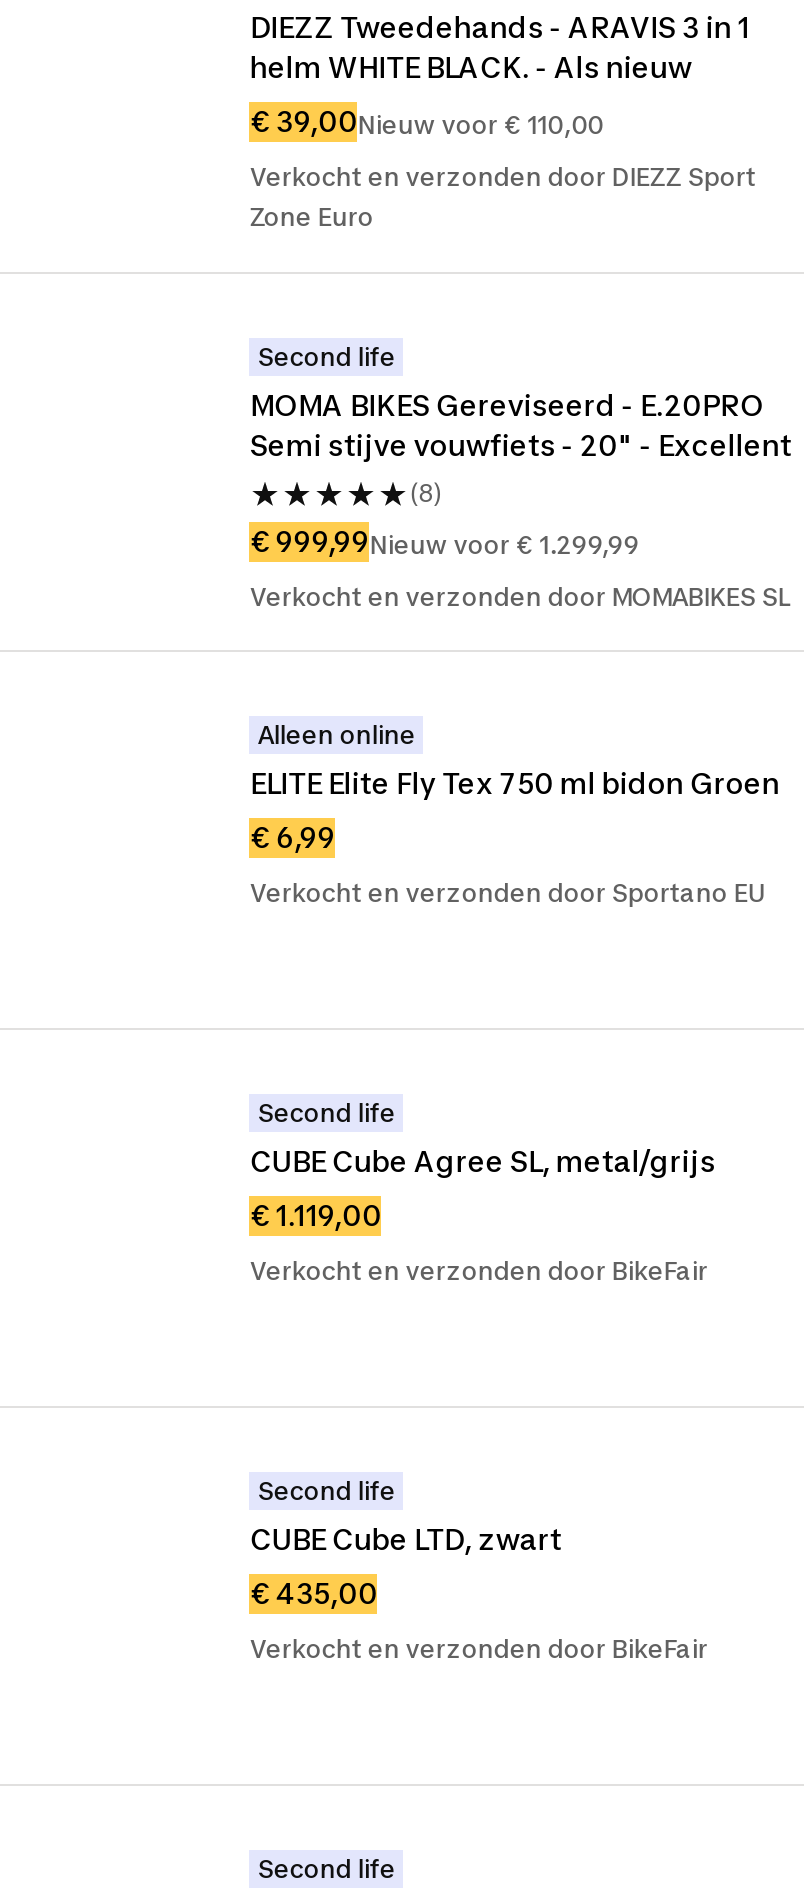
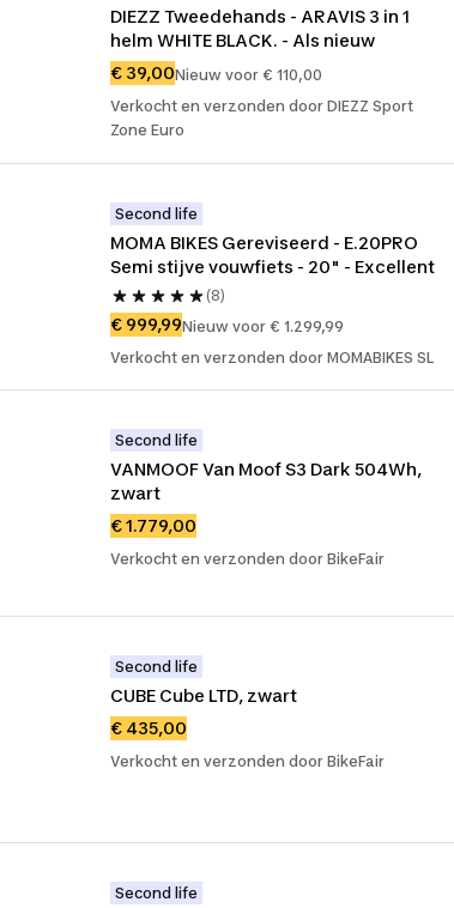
- Alleen online
- ELITE Elite Fly Tex 750 ml bidon Groen
- € 6,99
- Verkocht en verzonden door Sportano EU

- CUBE Cube Agree SL, metal/grijs
+ VANMOOF Van Moof S3 Dark 504Wh,
+ zwart

- € 1.119,00
+ € 1.779,00
